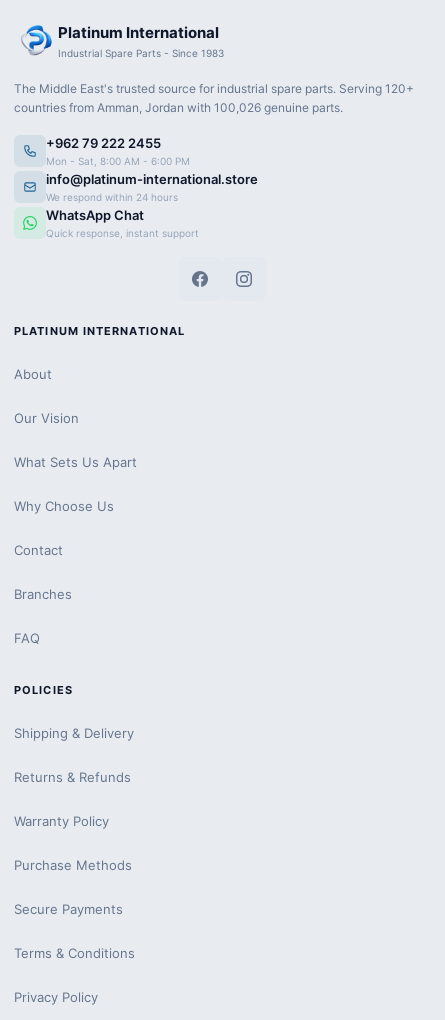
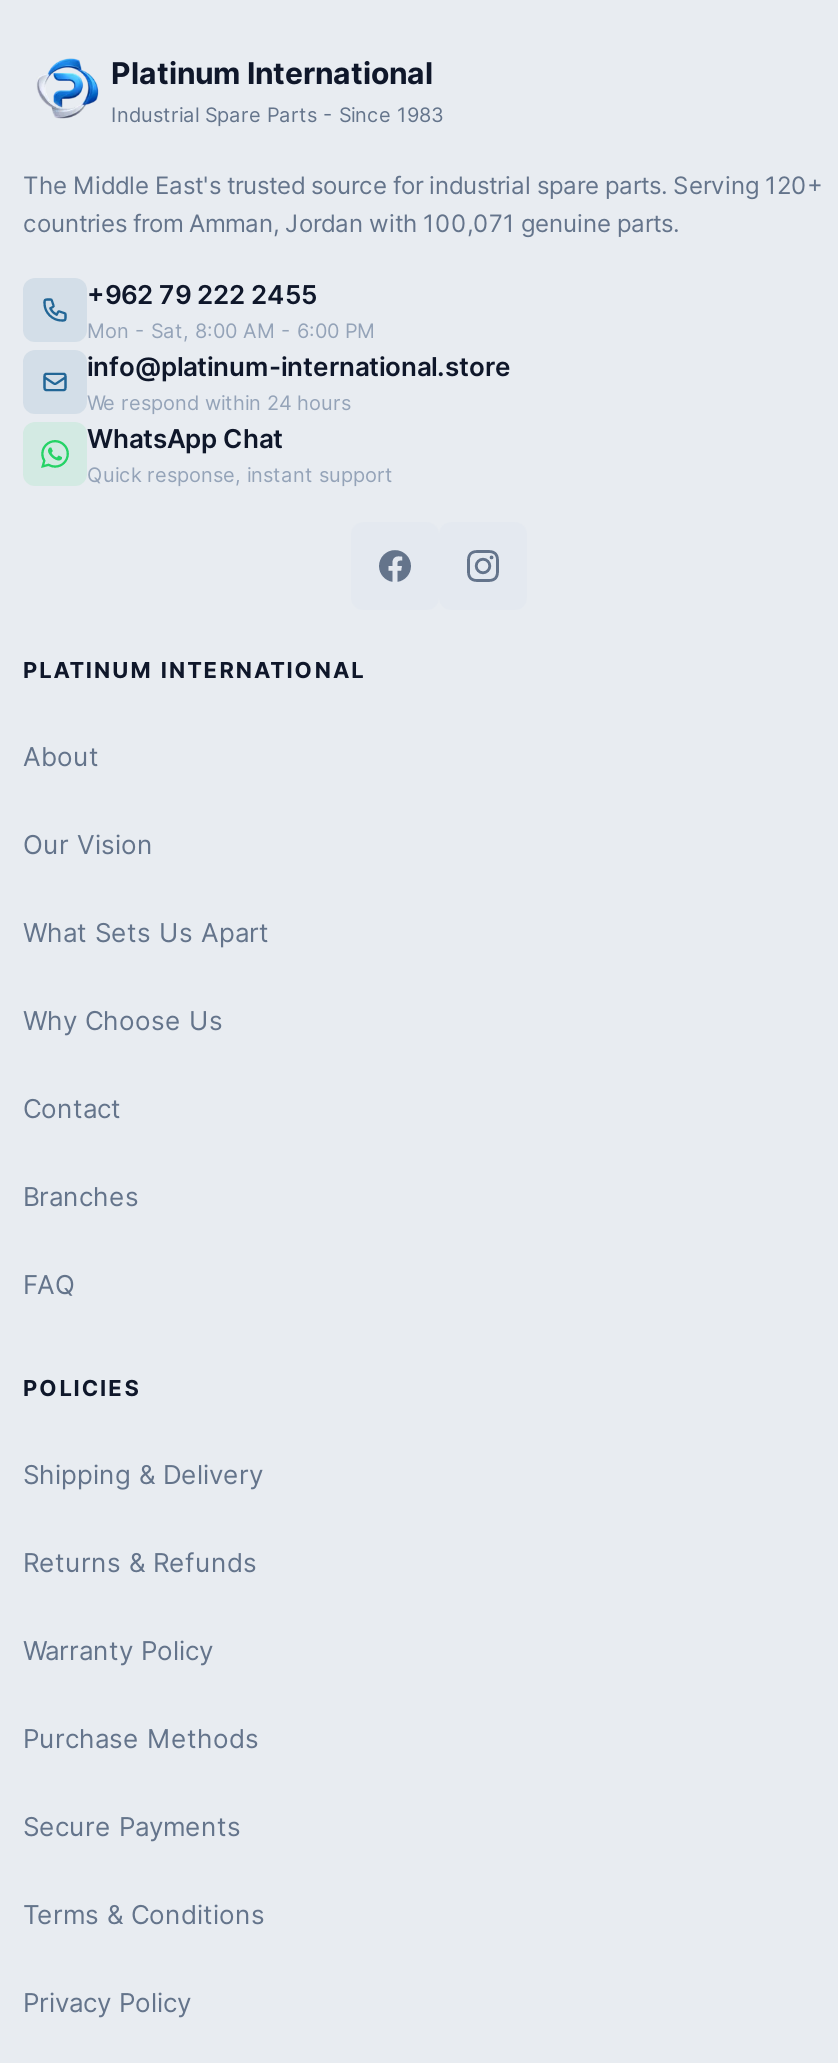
- countries from Amman, Jordan with 100,026 genuine parts.
+ countries from Amman, Jordan with 100,071 genuine parts.
